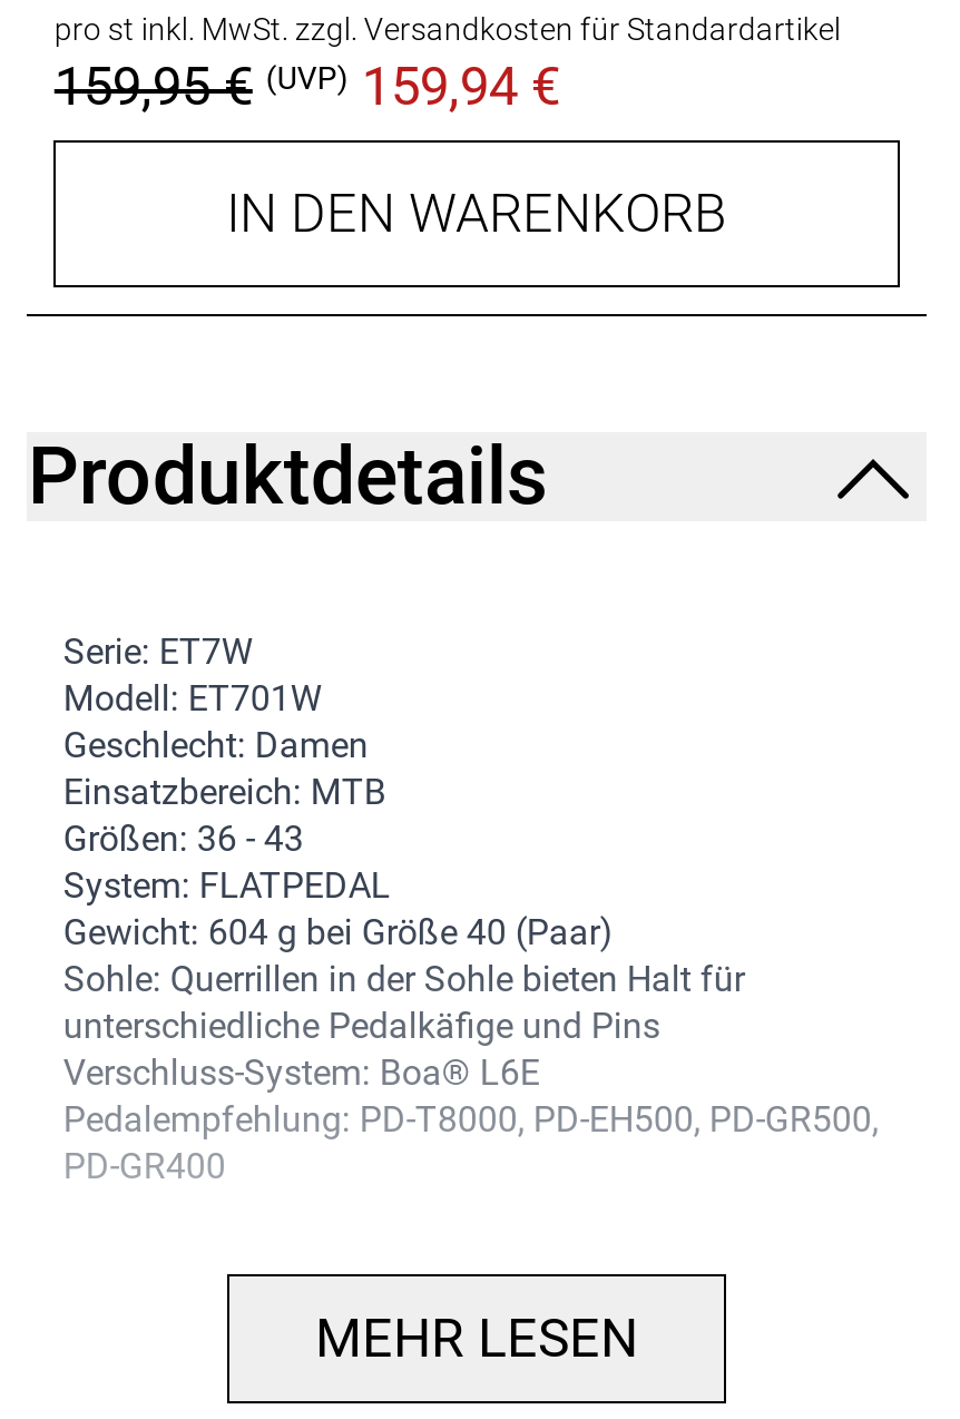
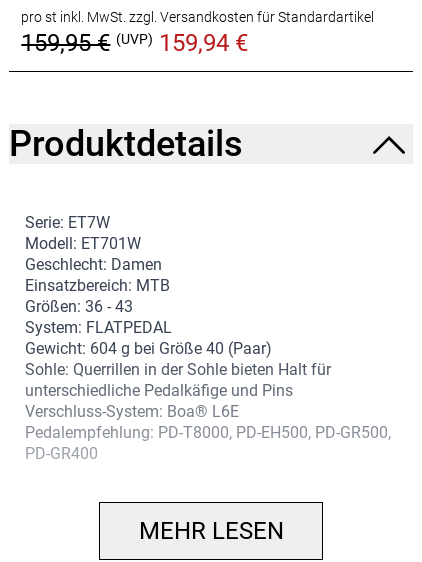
- IN DEN WARENKORB
